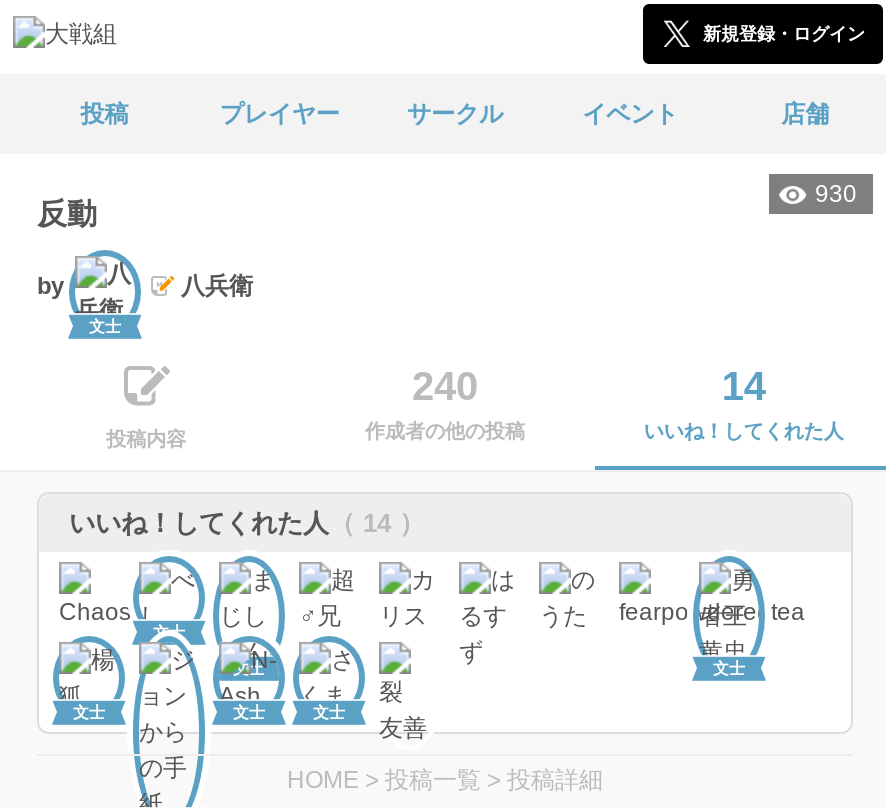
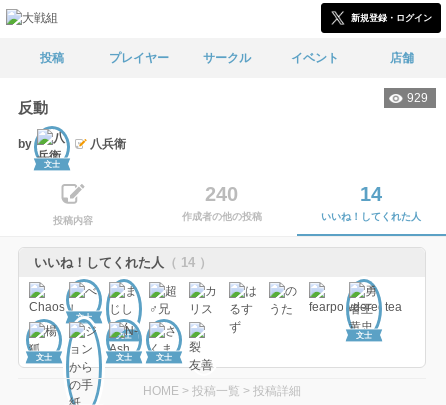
- 930
+ 929
